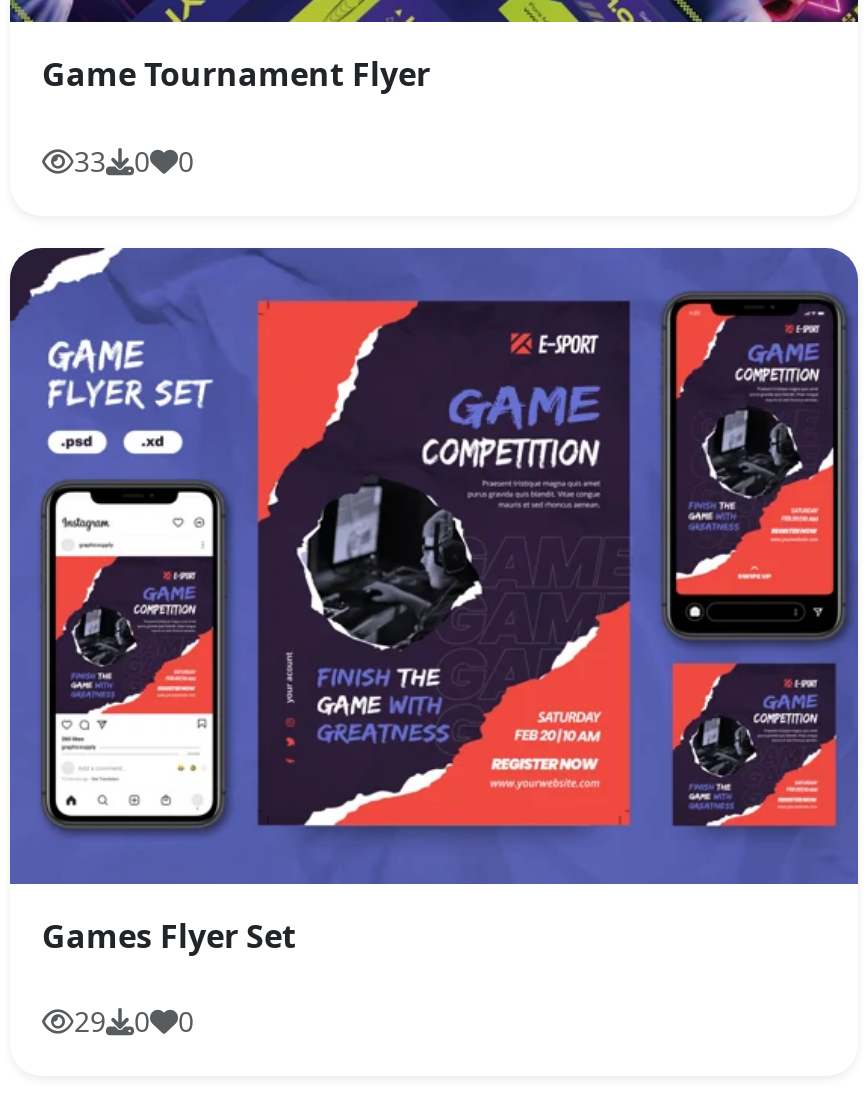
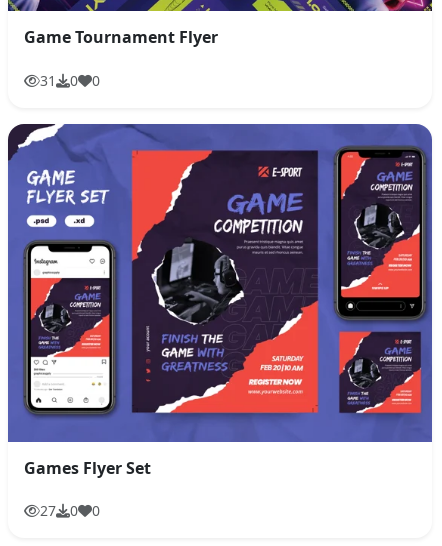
- 33 0 0
+ 31 0 0

- 29 0 0
+ 27 0 0
